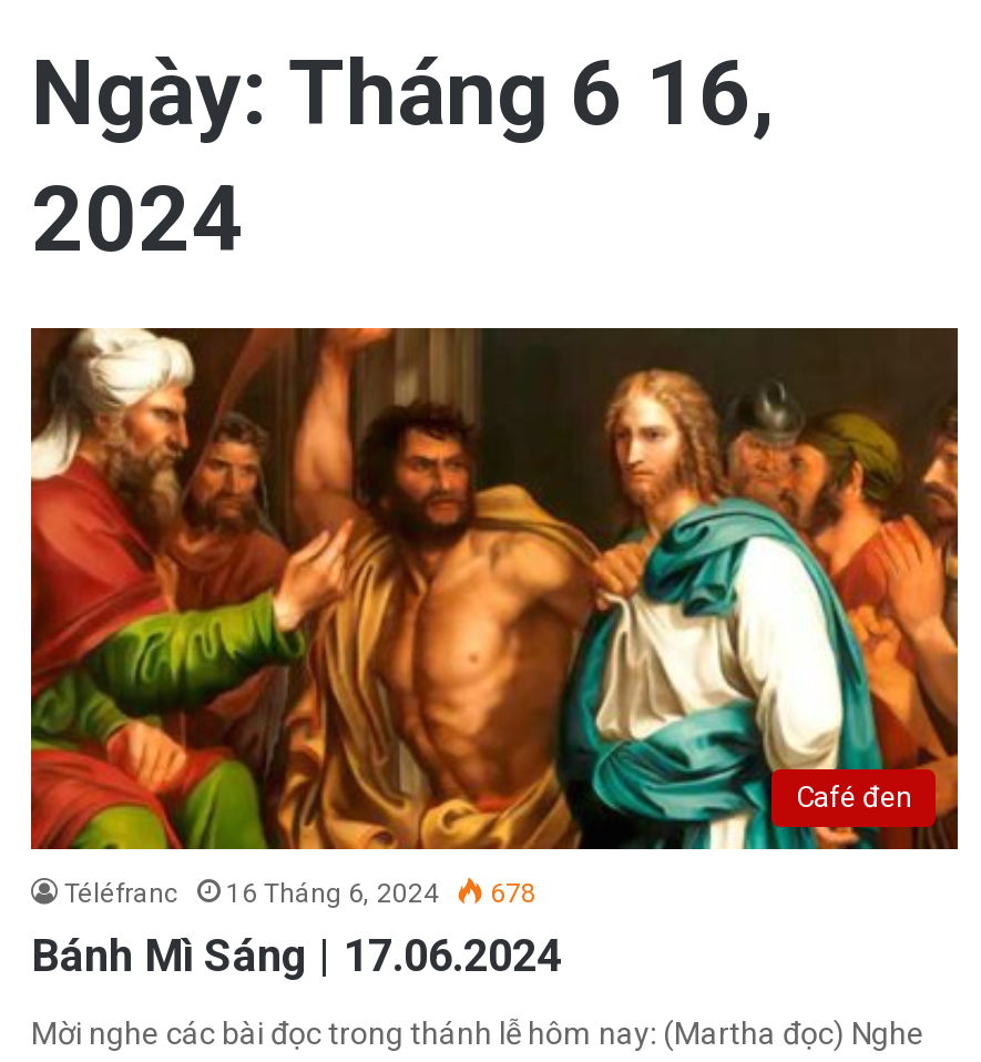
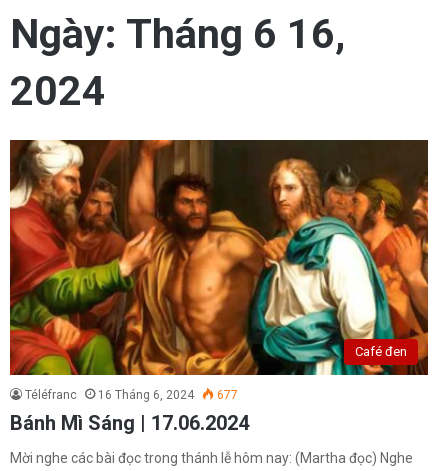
- Téléfranc 16 Tháng 6, 2024 678
+ Téléfranc 16 Tháng 6, 2024 677
